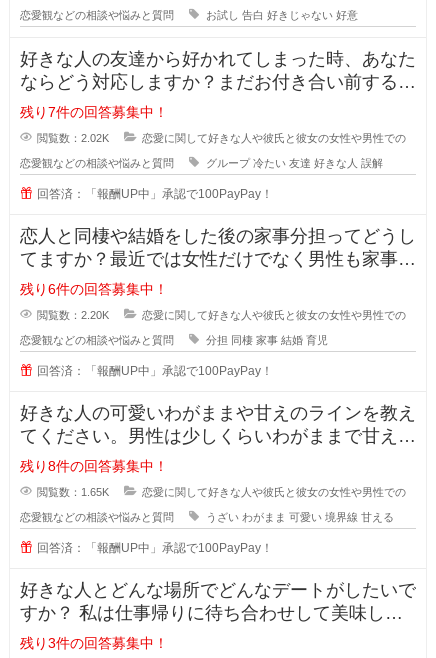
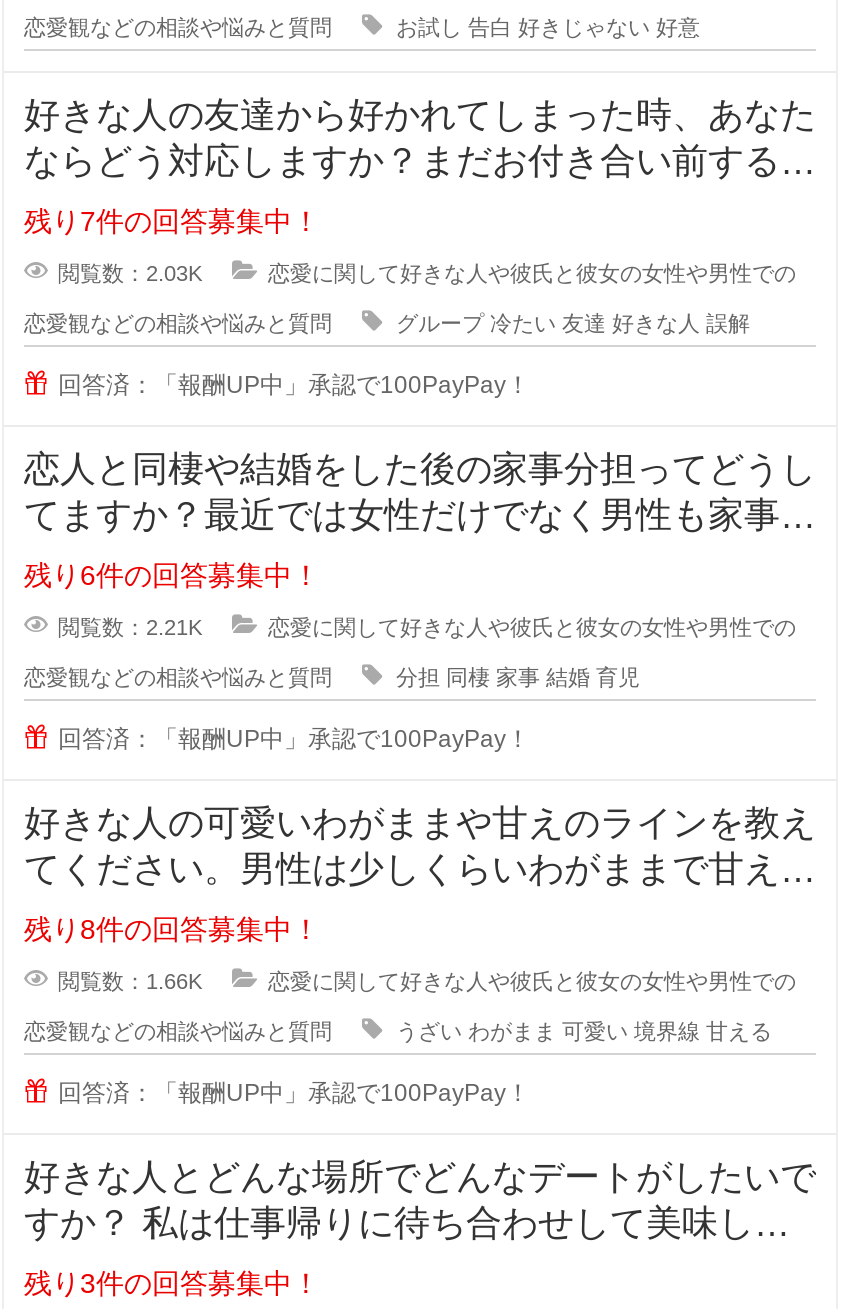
- 閲覧数：2.02K
+ 閲覧数：2.03K

- 閲覧数：2.20K
+ 閲覧数：2.21K

- 閲覧数：1.65K
+ 閲覧数：1.66K
